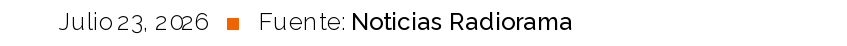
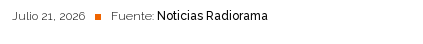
- Julio 23, 2026 Fuente: Noticias Radiorama
+ Julio 21, 2026 Fuente: Noticias Radiorama
